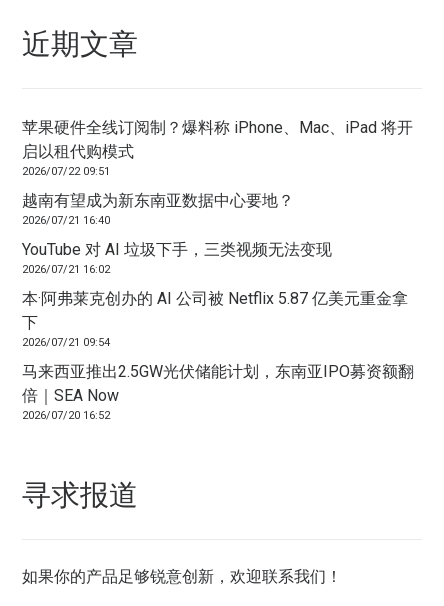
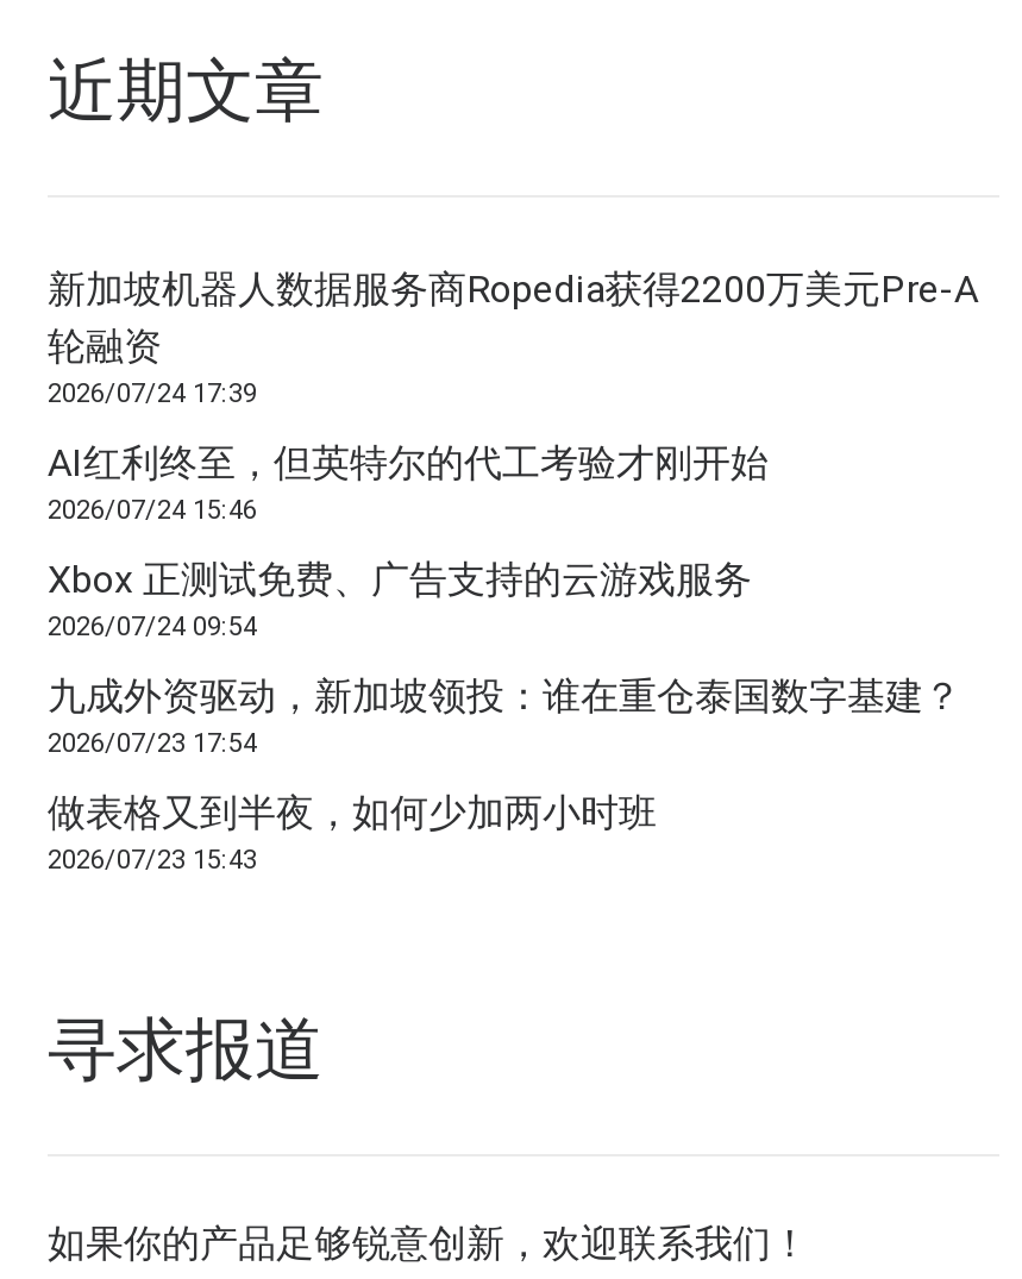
- 苹果硬件全线订阅制？爆料称 iPhone、Mac、iPad 将开
- 启以租代购模式
- 2026/07/22 09:51
+ 新加坡机器人数据服务商Ropedia获得2200万美元Pre-A
+ 轮融资
+ 2026/07/24 17:39

- 越南有望成为新东南亚数据中心要地？
- 2026/07/21 16:40
+ AI红利终至，但英特尔的代工考验才刚开始
+ 2026/07/24 15:46

- YouTube 对 AI 垃圾下手，三类视频无法变现
- 2026/07/21 16:02
+ Xbox 正测试免费、广告支持的云游戏服务
+ 2026/07/24 09:54

- 本·阿弗莱克创办的 AI 公司被 Netflix 5.87 亿美元重金拿
- 下
- 2026/07/21 09:54
+ 九成外资驱动，新加坡领投：谁在重仓泰国数字基建？
+ 2026/07/23 17:54

- 马来西亚推出2.5GW光伏储能计划，东南亚IPO募资额翻
- 倍｜SEA Now
- 2026/07/20 16:52
+ 做表格又到半夜，如何少加两小时班
+ 2026/07/23 15:43
